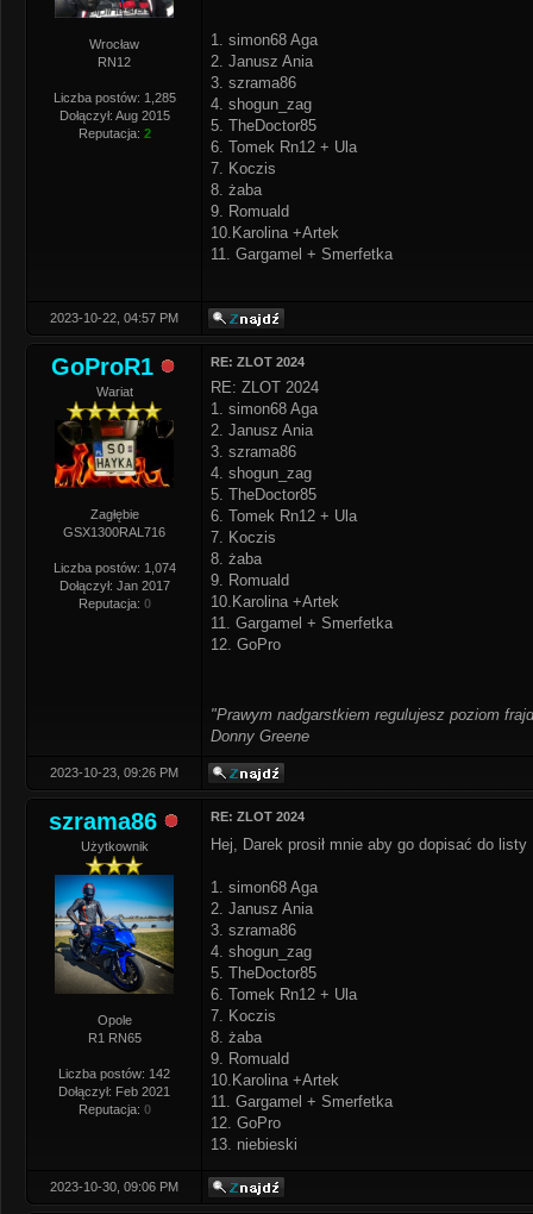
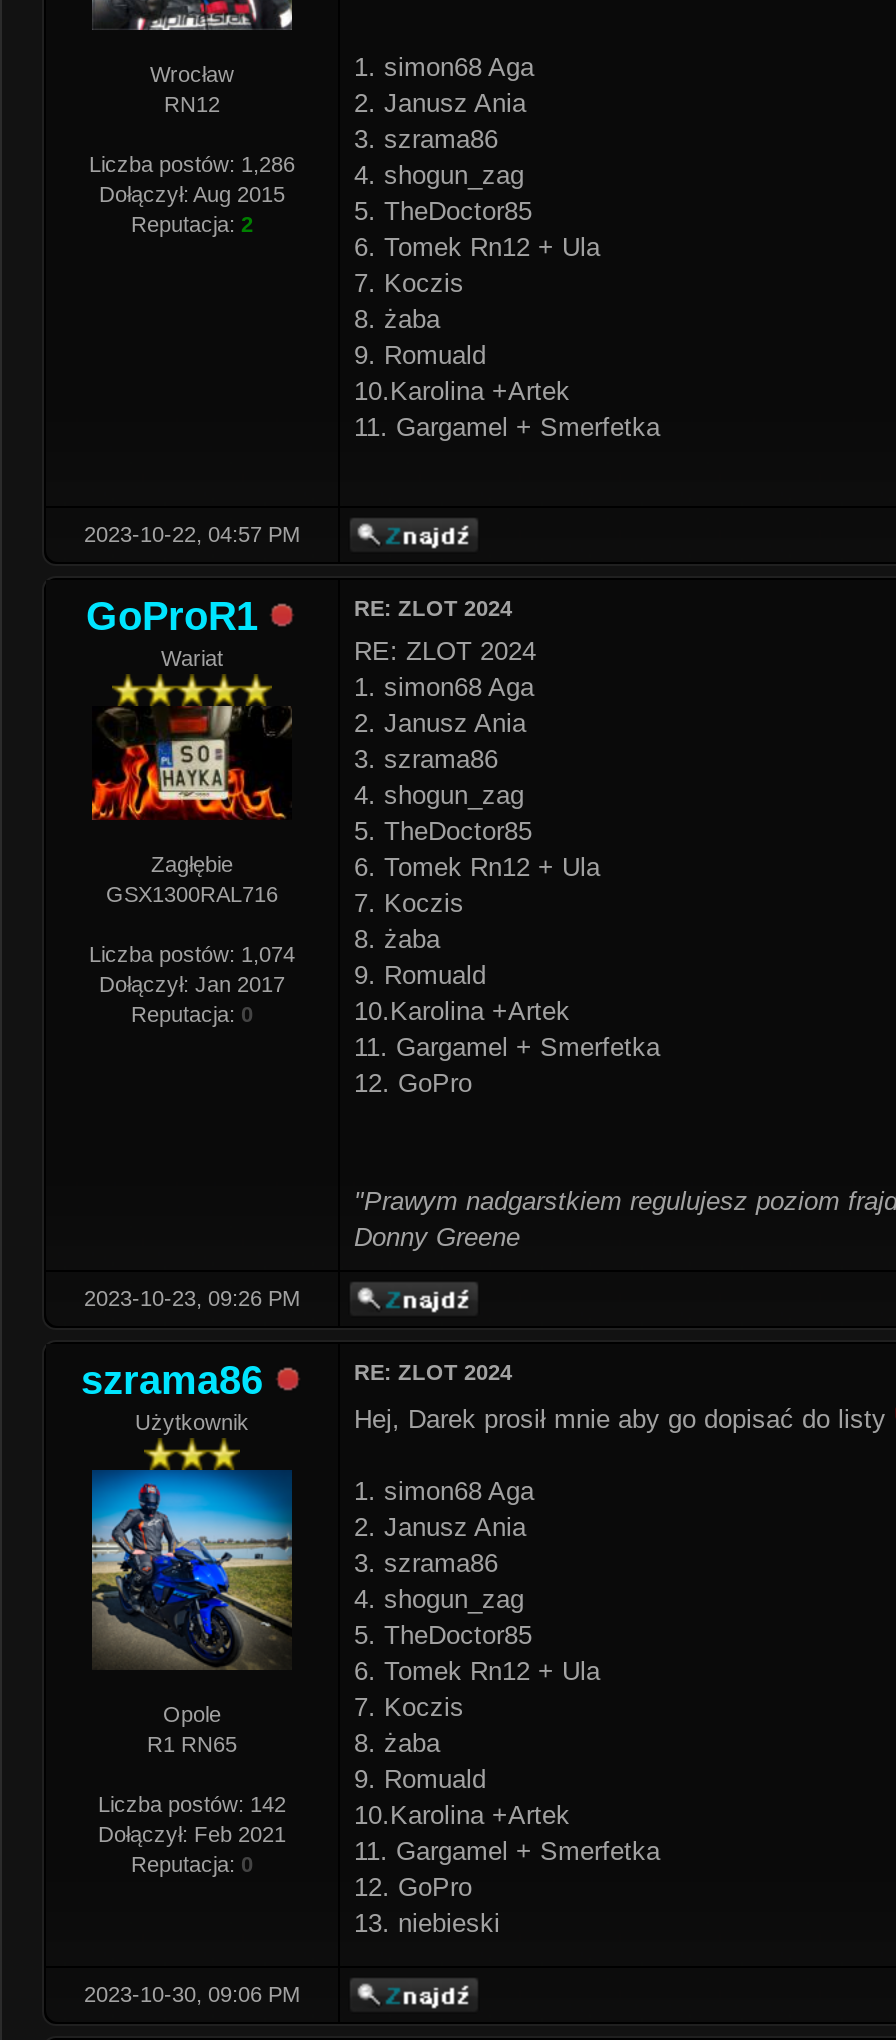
- Liczba postów: 1,285
+ Liczba postów: 1,286
